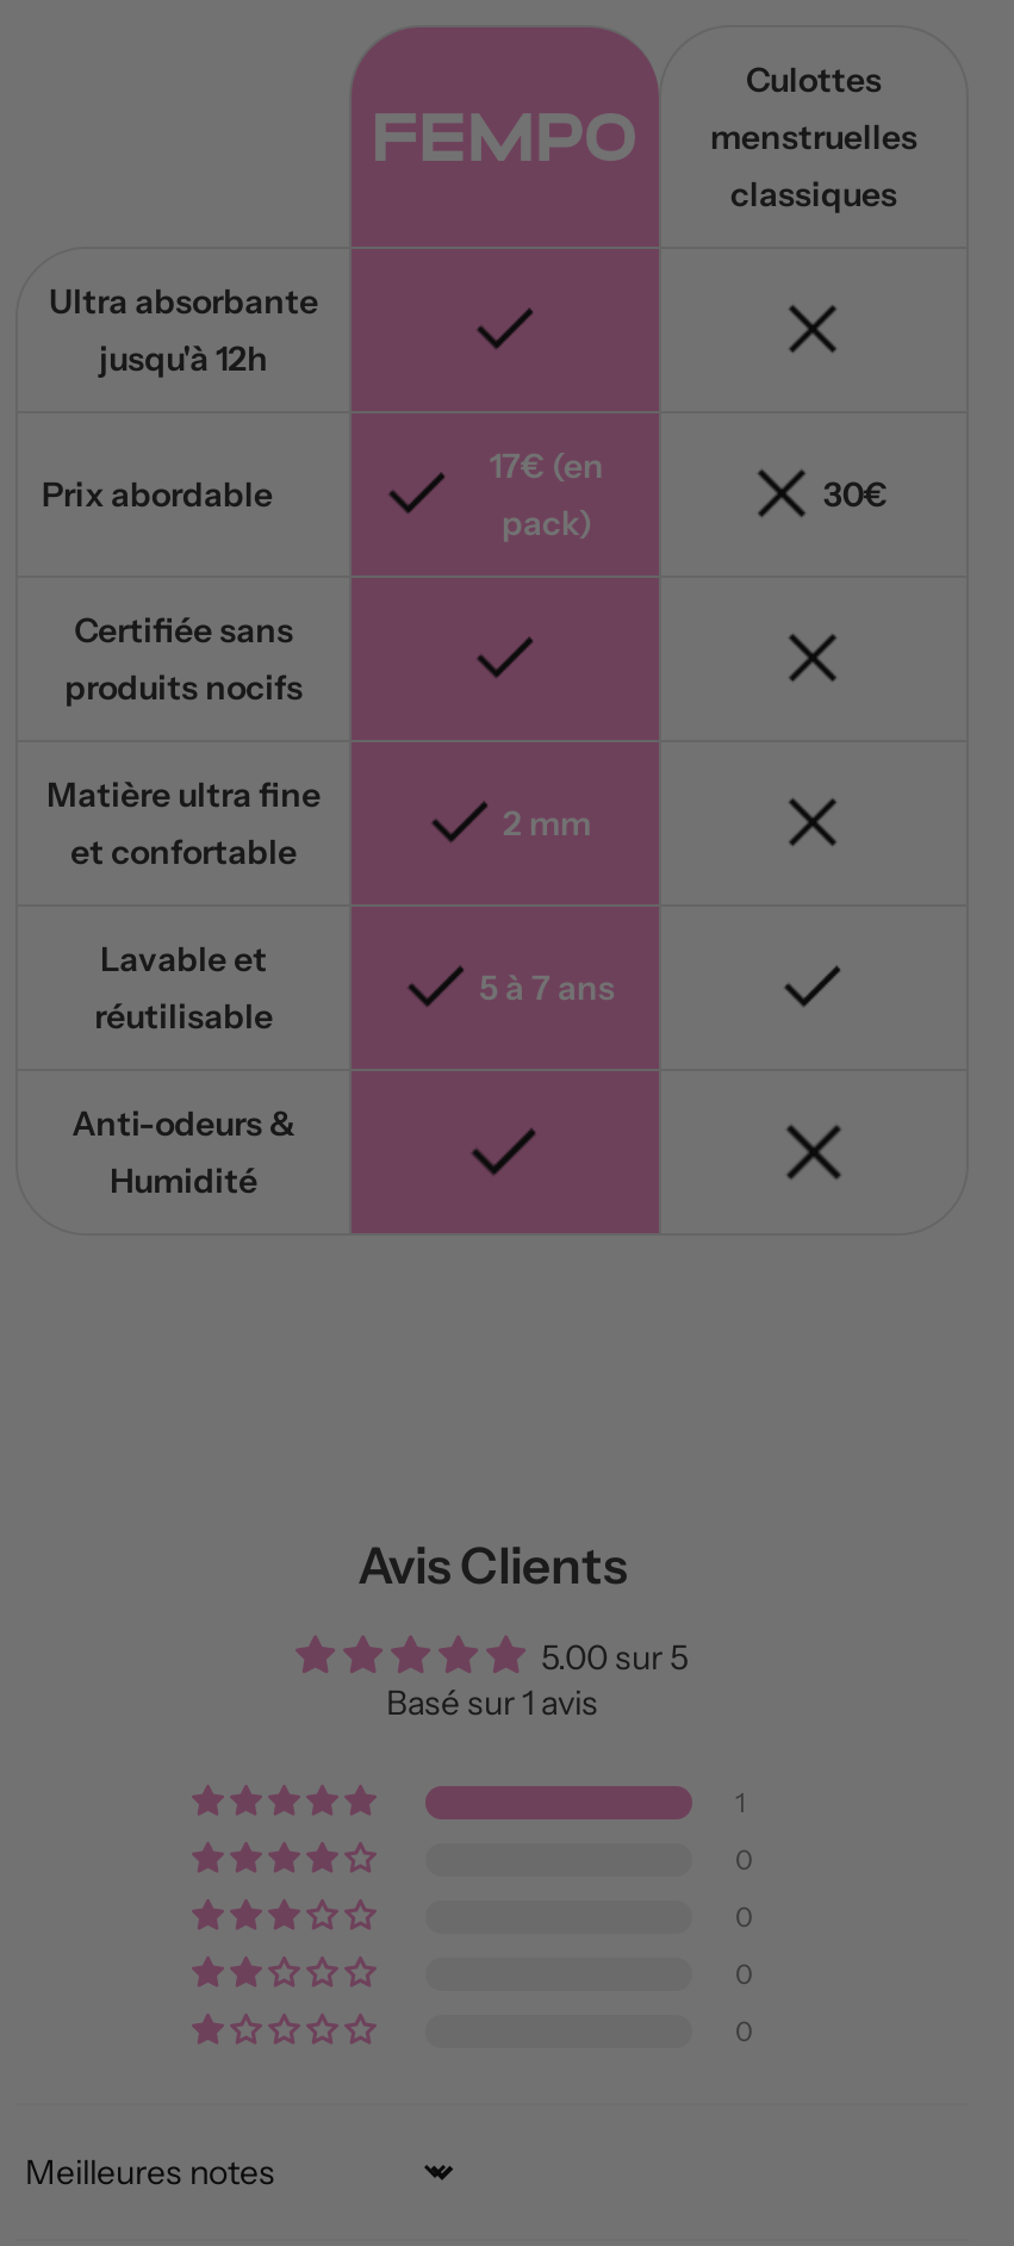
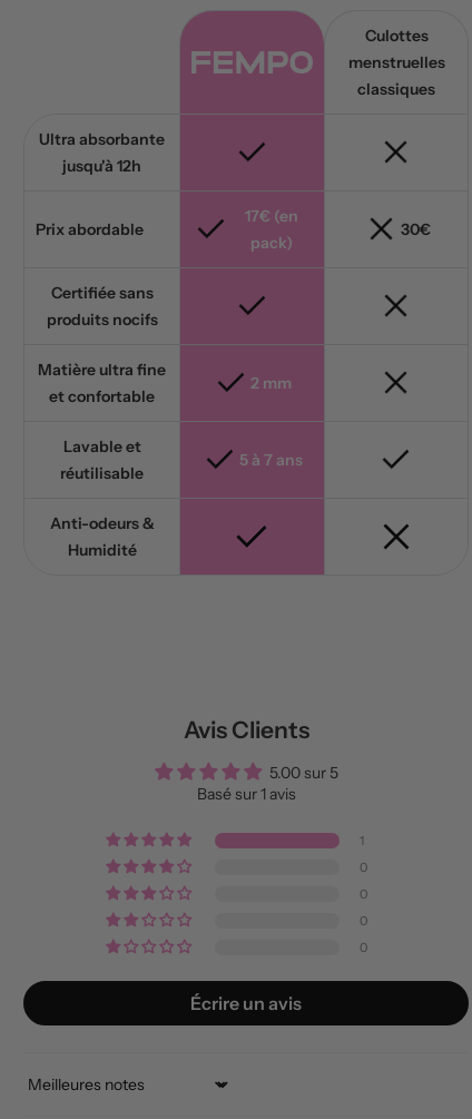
+ Écrire un avis
